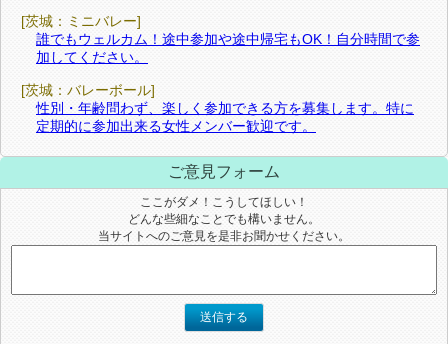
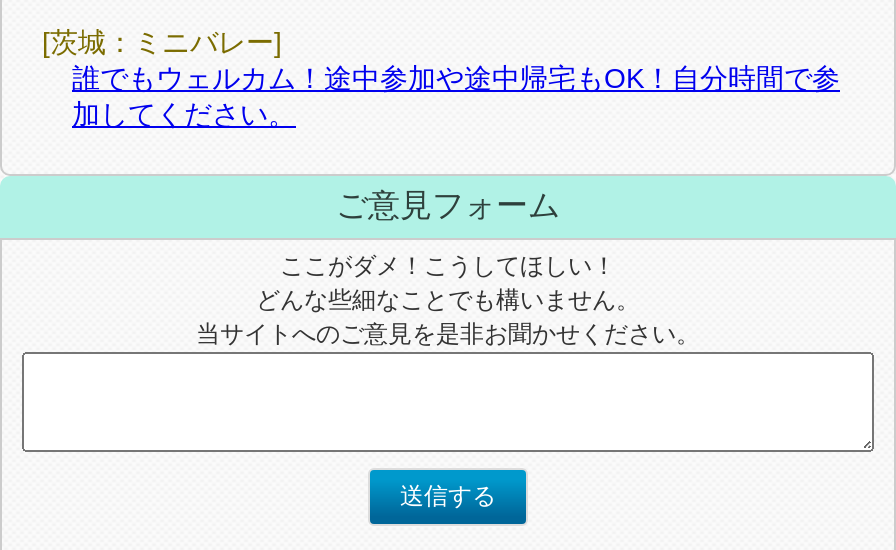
- [茨城：バレーボール]
- 性別・年齢問わず、楽しく参加できる方を募集します。特に
- 定期的に参加出来る女性メンバー歓迎です。
